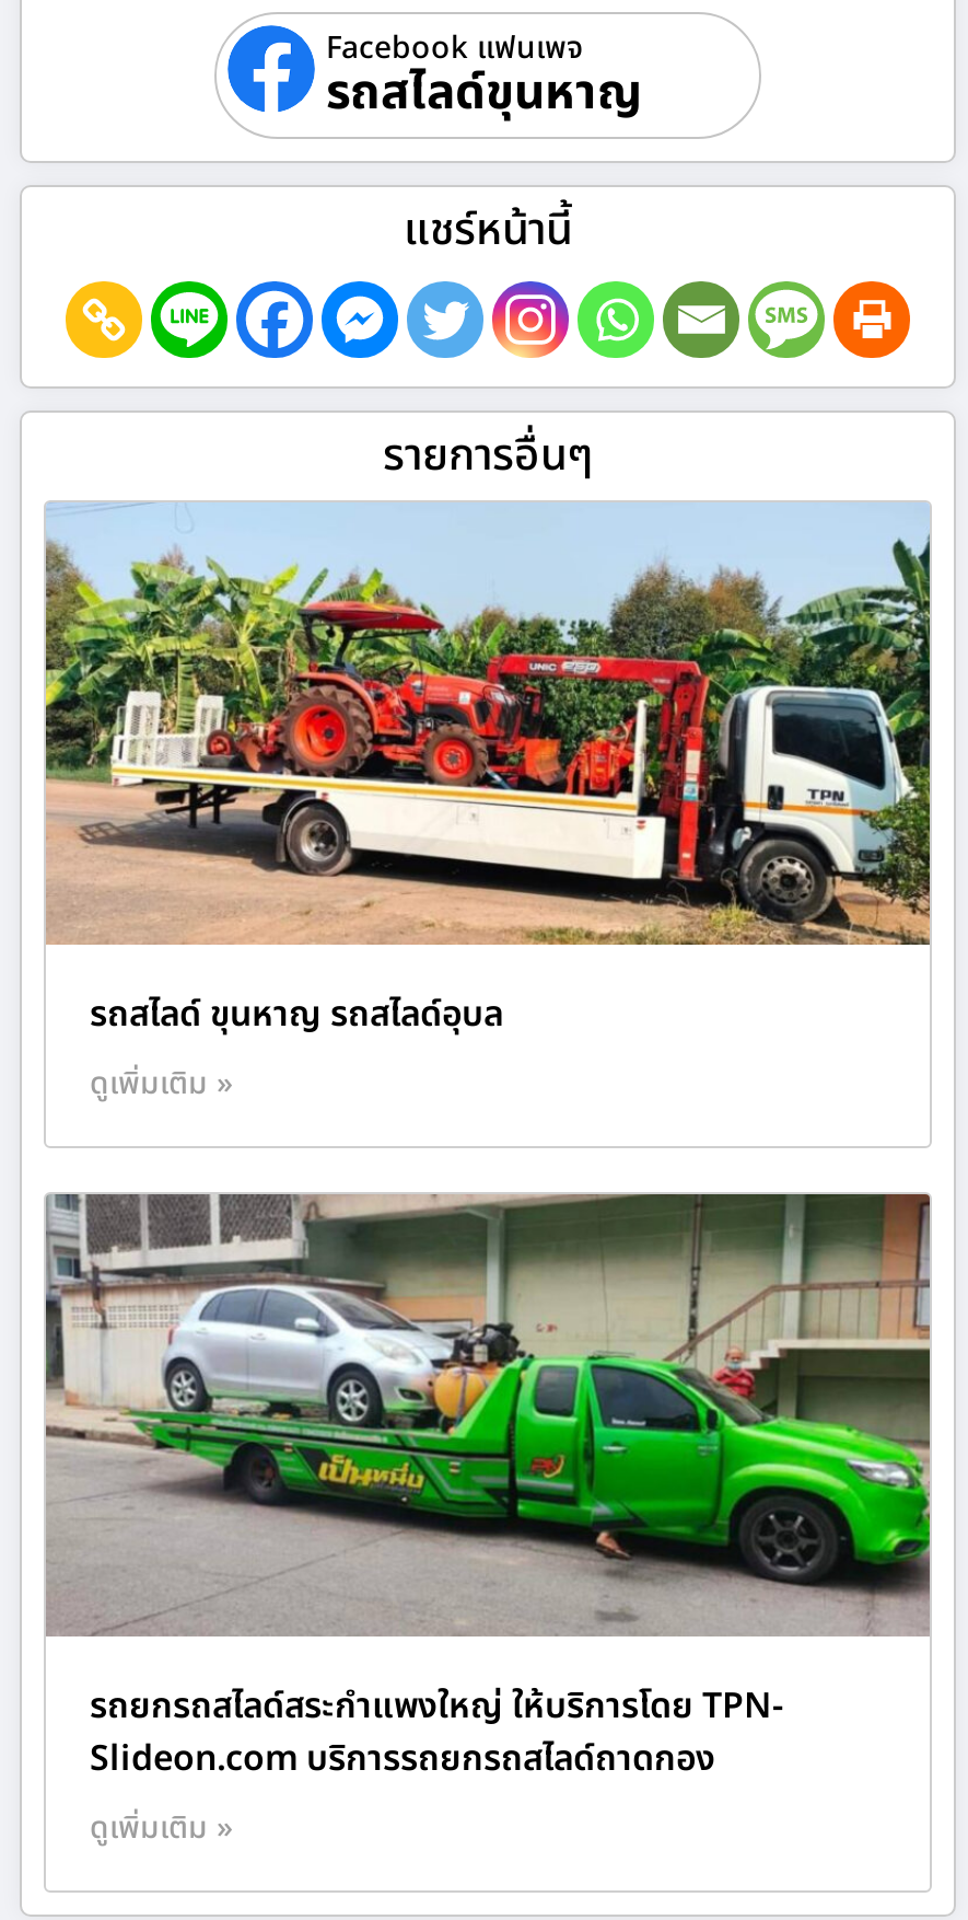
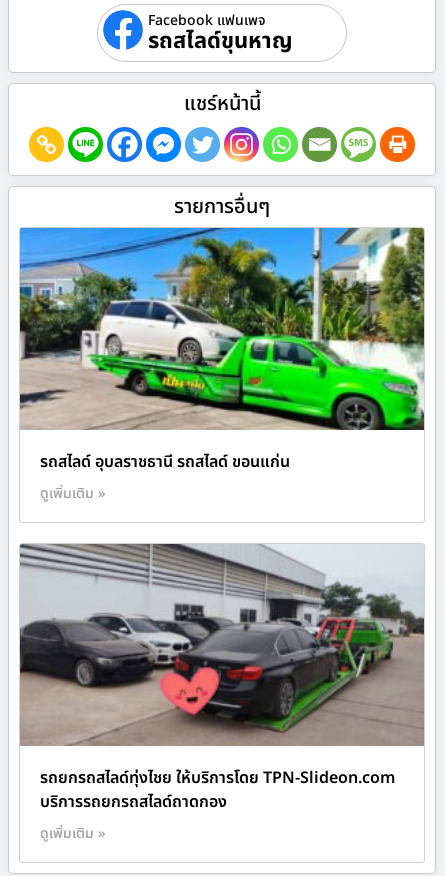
- [image]
- รถสไลด์ ขุนหาญ รถสไลด์อุบล
+ [image]
+ รถสไลด์ อุบลราชธานี รถสไลด์ ขอนแก่น

- [image]
- รถยกรถสไลด์สระกำแพงใหญ่ ให้บริการโดย TPN-
- Slideon.com บริการรถยกรถสไลด์ถาดกอง
+ [image]
+ รถยกรถสไลด์ทุ่งไชย ให้บริการโดย TPN-Slideon.com
+ บริการรถยกรถสไลด์ถาดกอง
